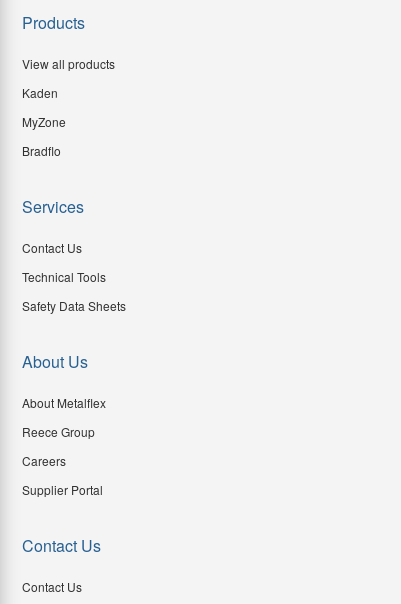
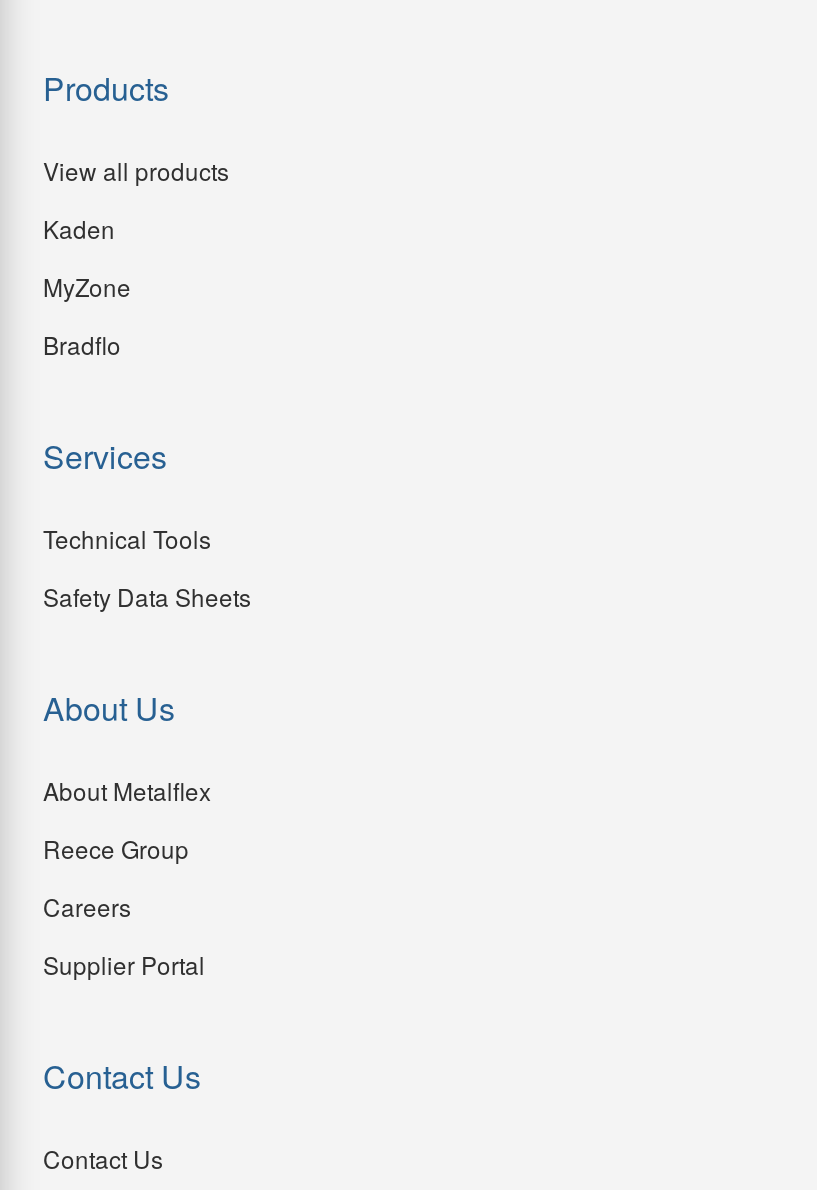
- Contact Us
